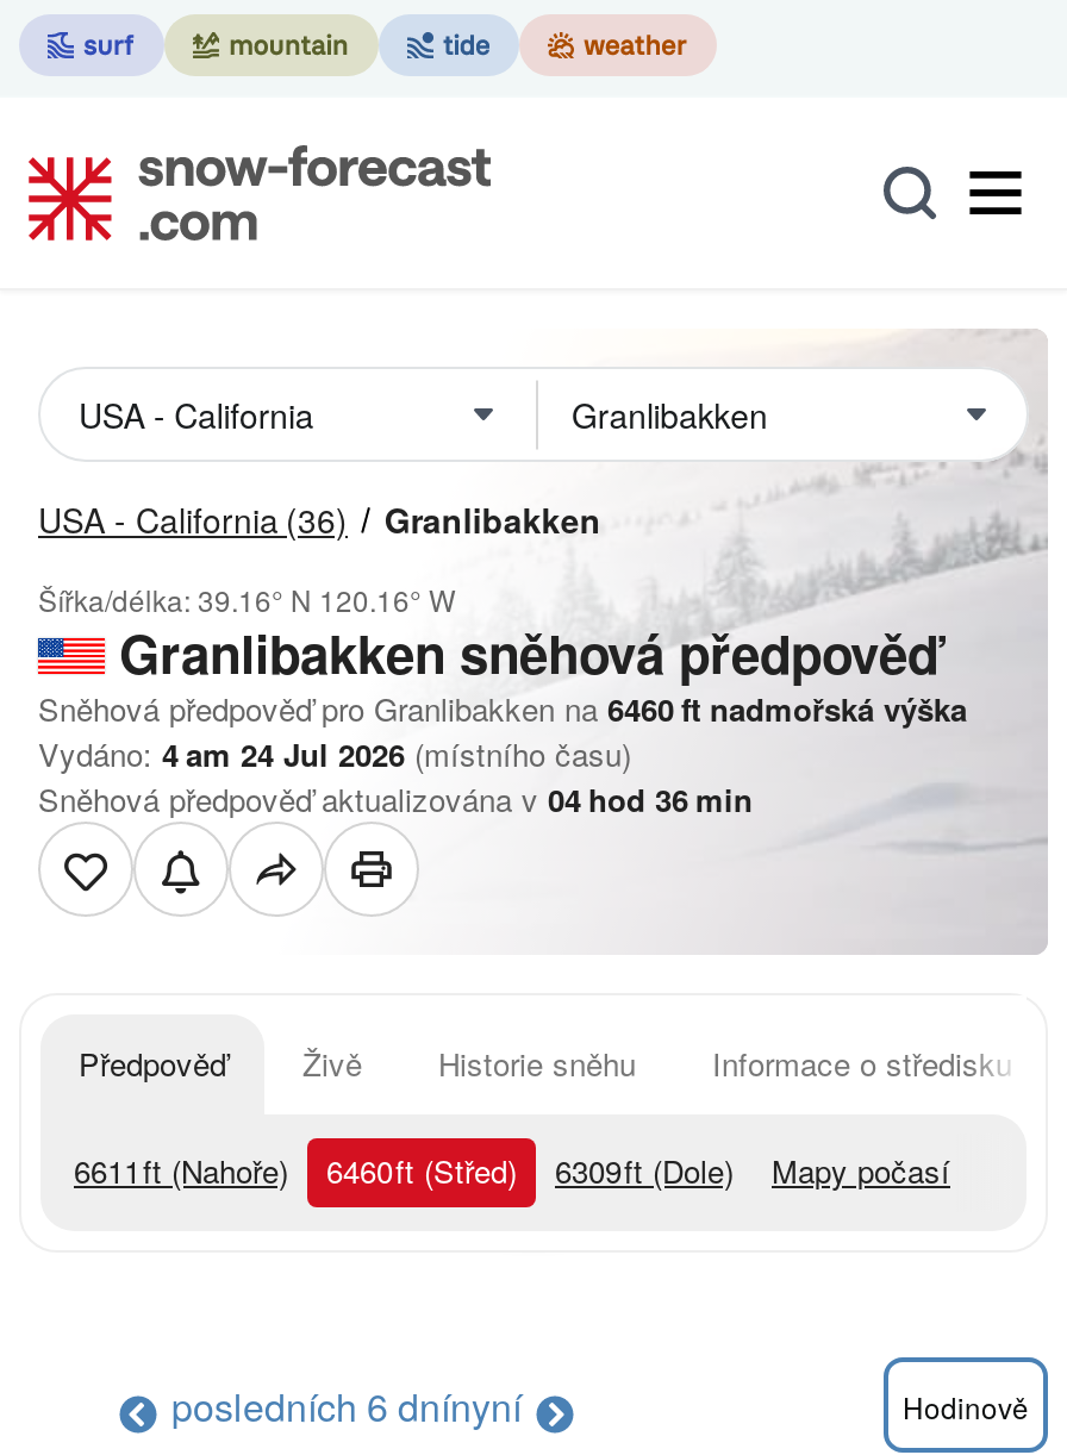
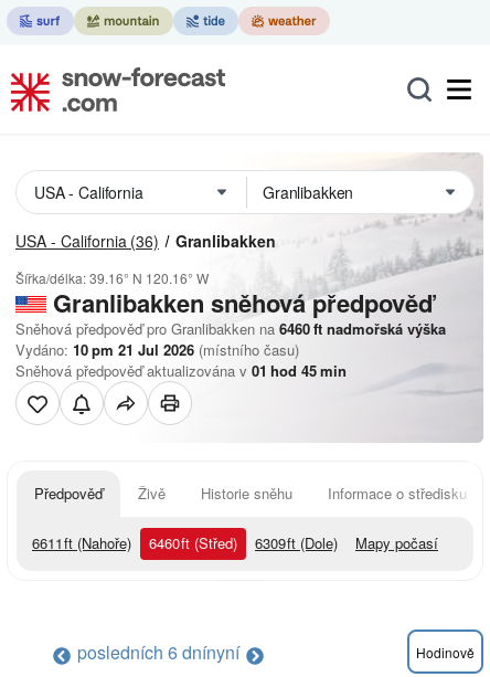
- Vydáno: 4 am 24 Jul 2026 (místního času)
+ Vydáno: 10 pm 21 Jul 2026 (místního času)

- Sněhová předpověď aktualizována v 04 hod 36 min
+ Sněhová předpověď aktualizována v 01 hod 45 min
